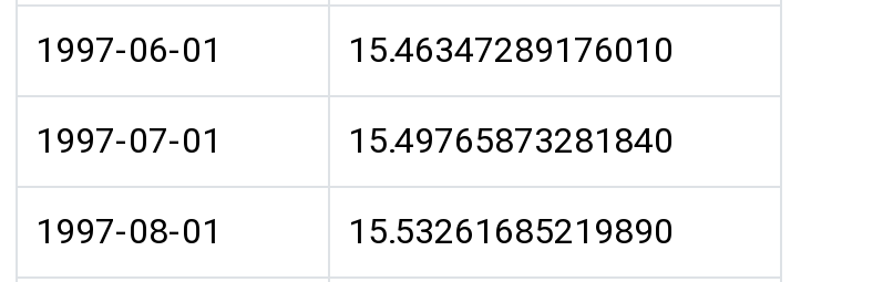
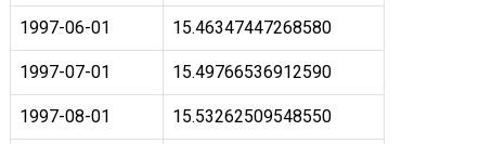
- 15.46347289176010
+ 15.46347447268580

- 15.49765873281840
+ 15.49766536912590

- 15.53261685219890
+ 15.53262509548550
